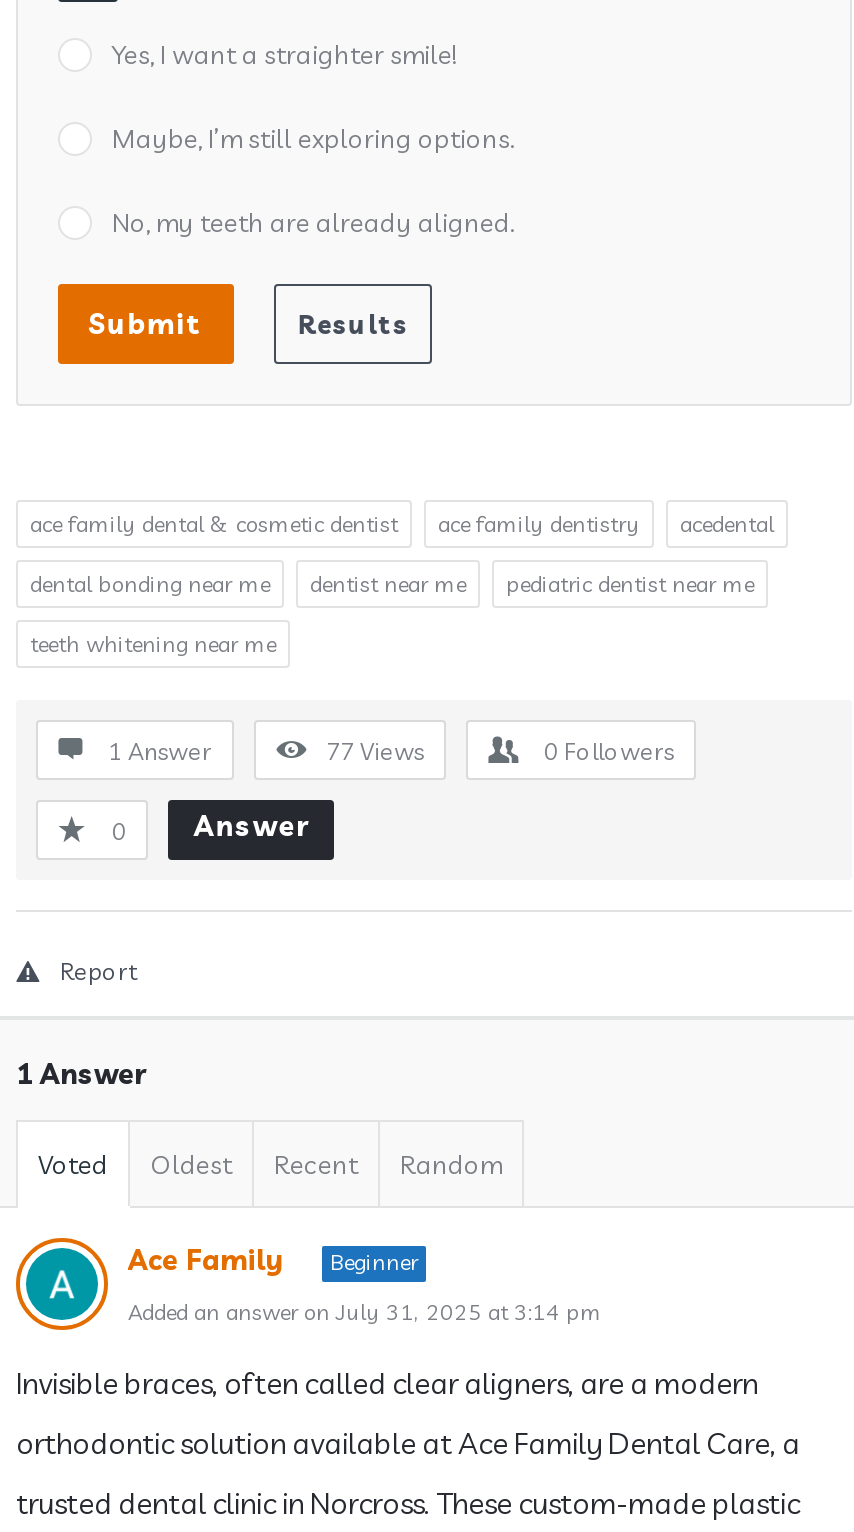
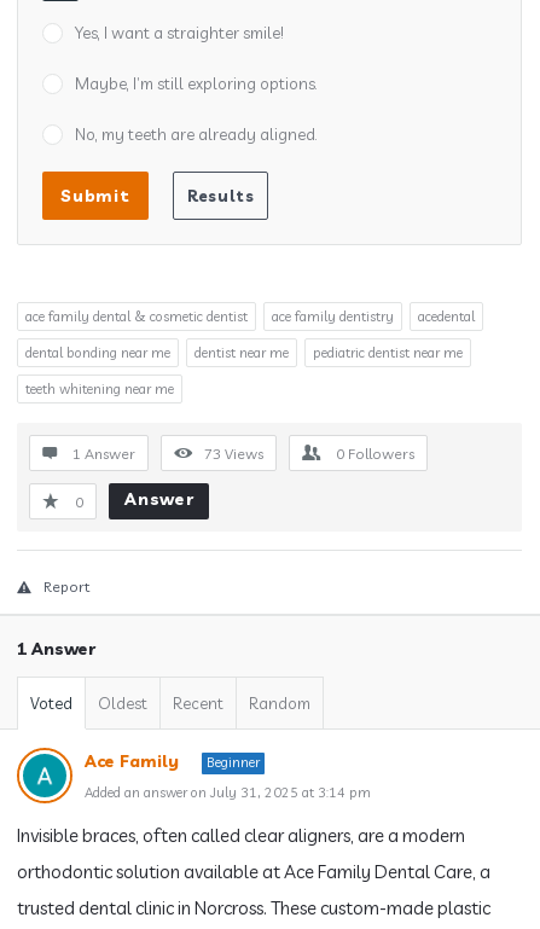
- 77 Views
+ 73 Views
